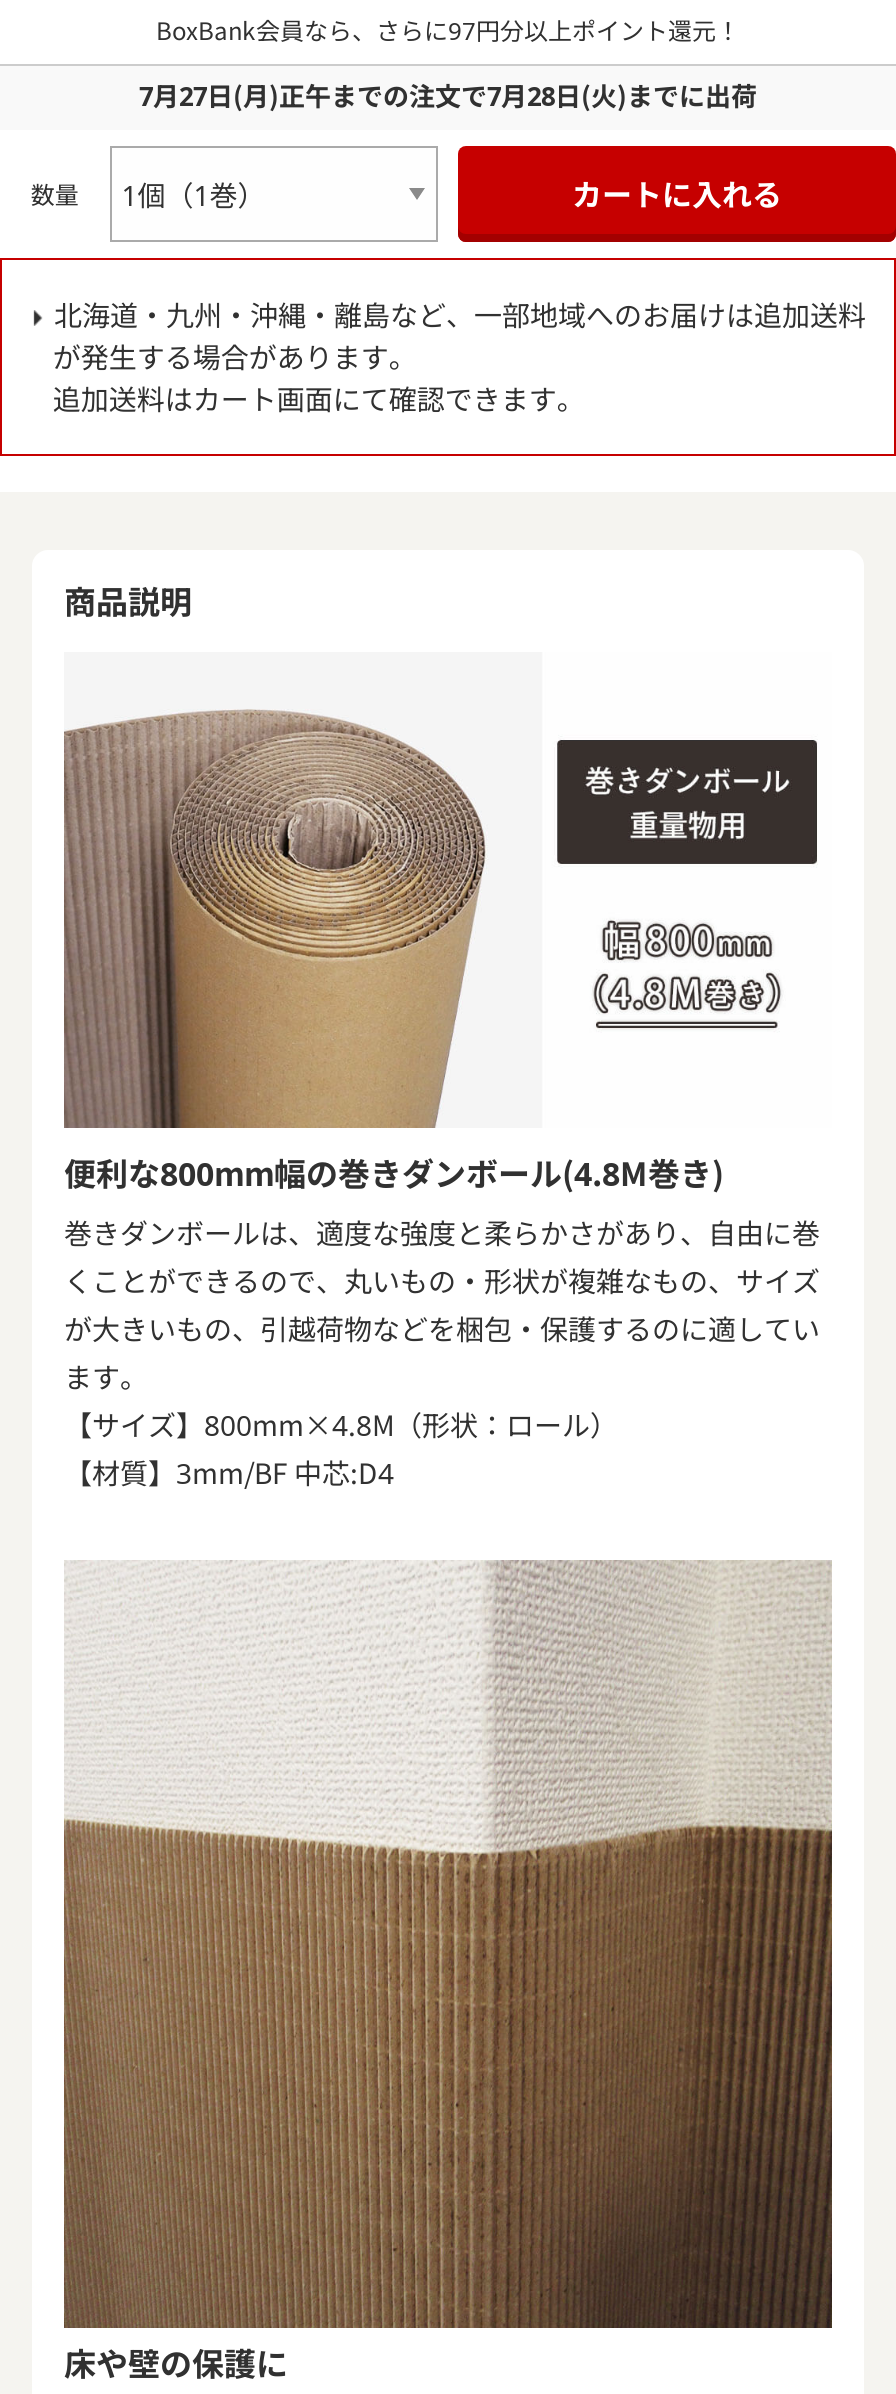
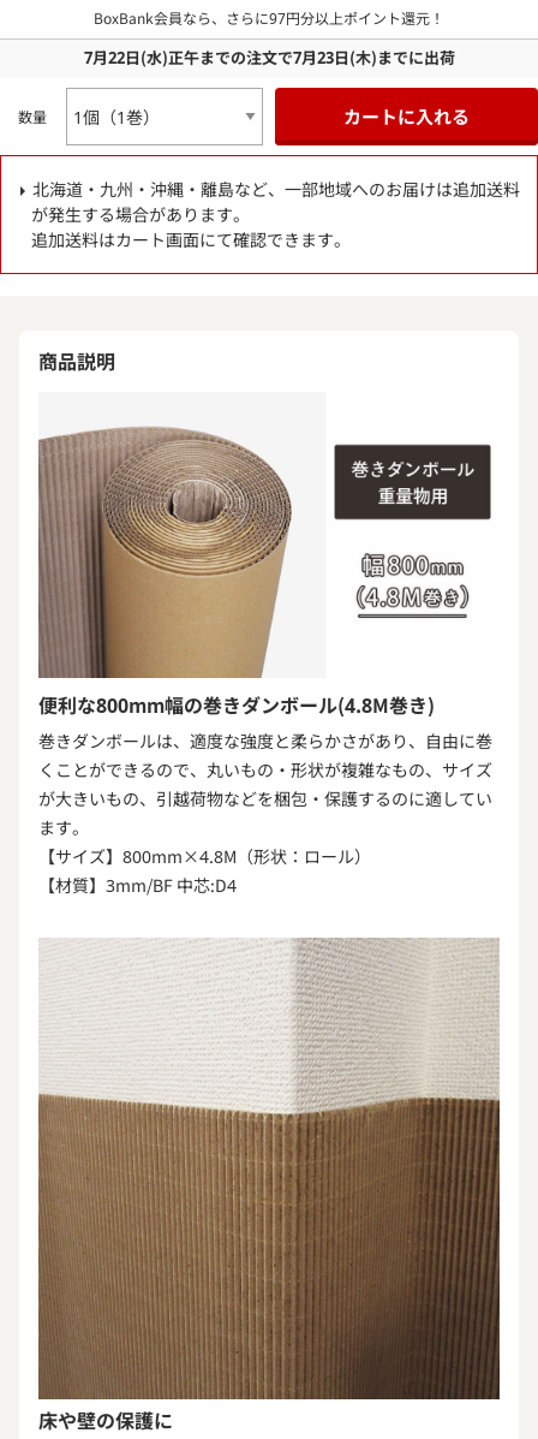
- 7月27日(月)正午までの注文で7月28日(火)までに出荷
+ 7月22日(水)正午までの注文で7月23日(木)までに出荷
